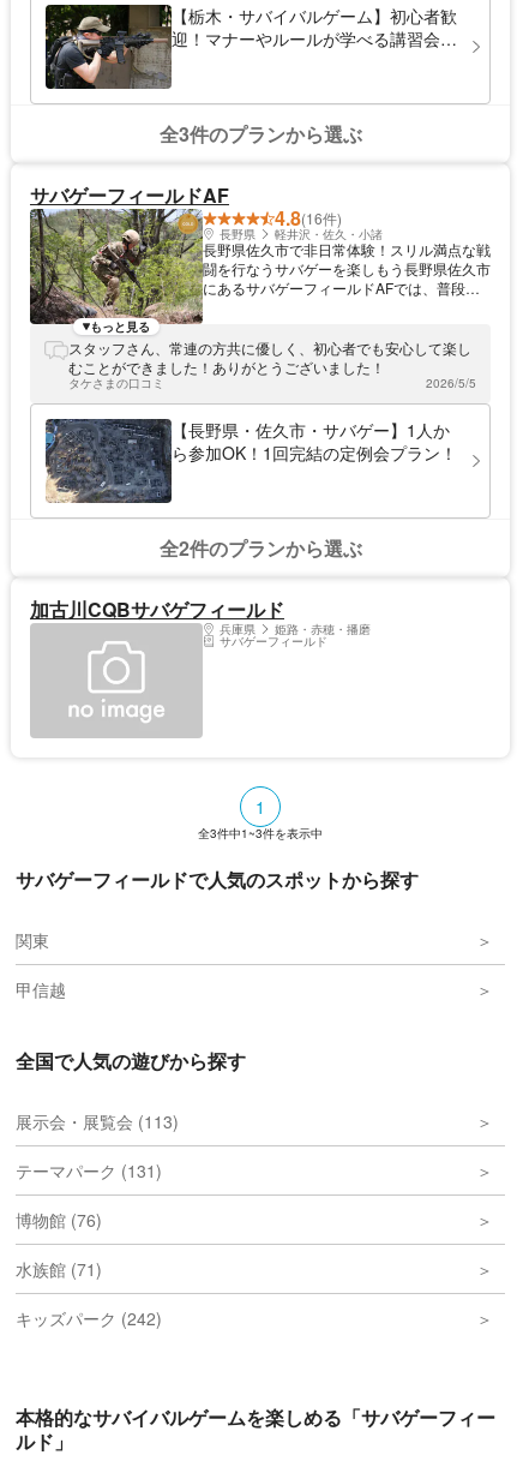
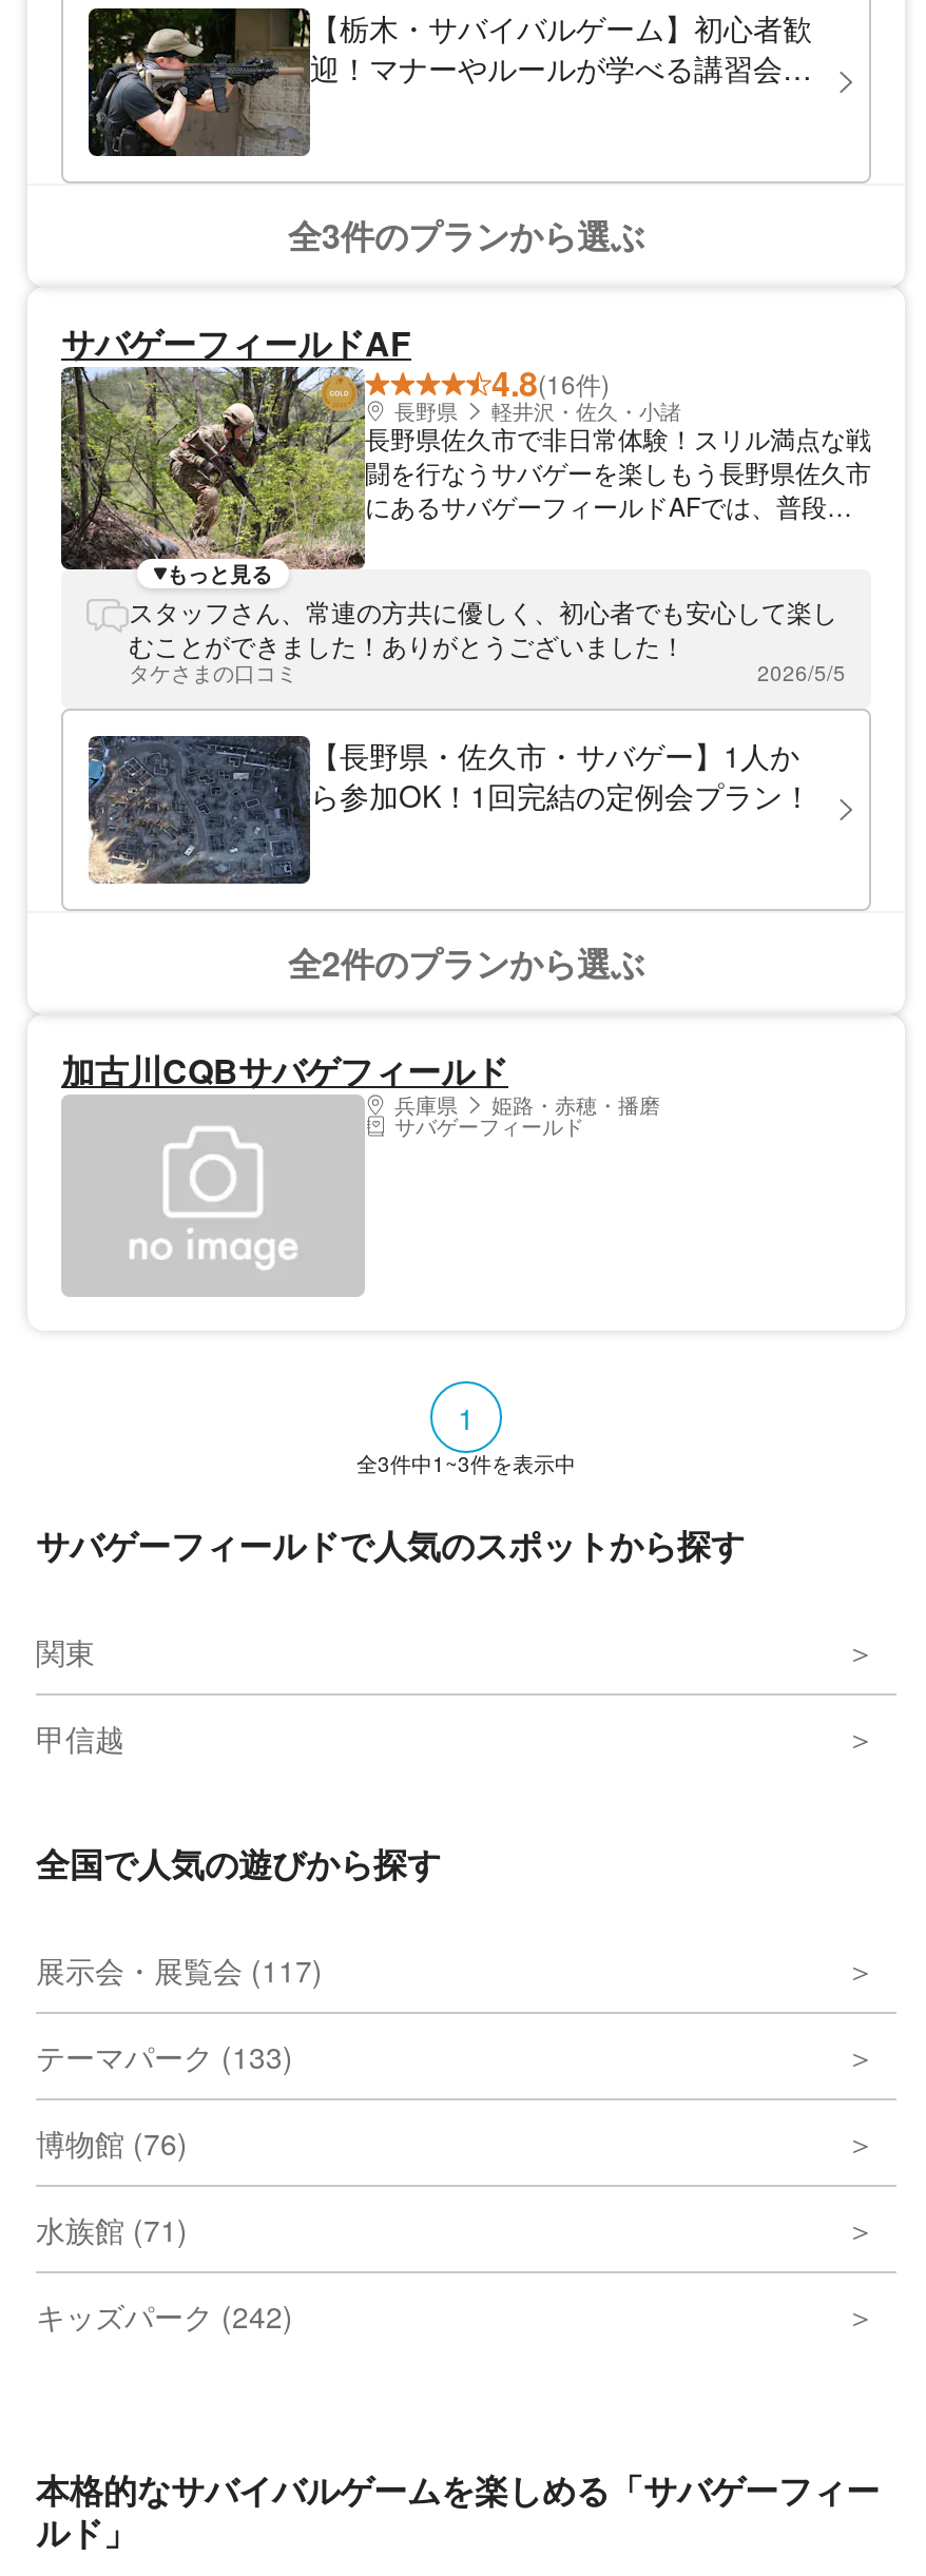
- 展示会・展覧会 (113)
+ 展示会・展覧会 (117)

- テーマパーク (131)
+ テーマパーク (133)
